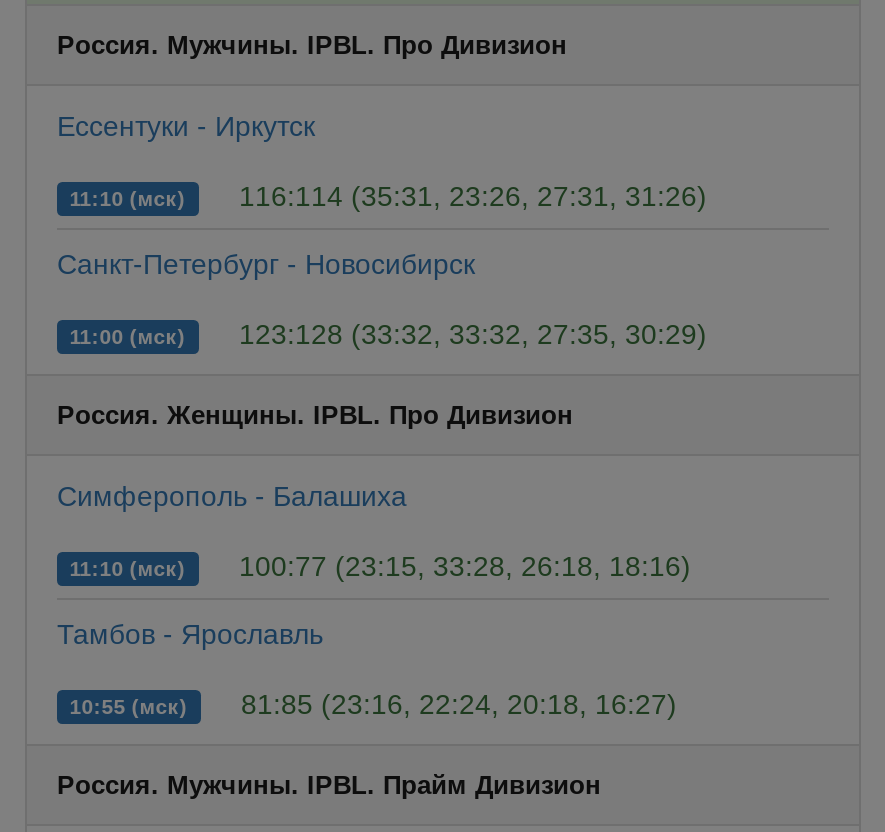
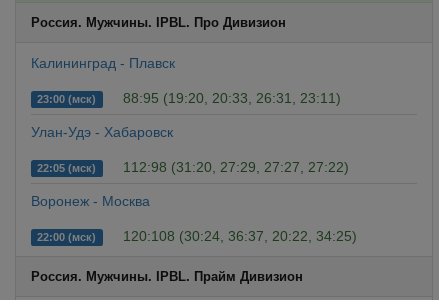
- Ессентуки - Иркутск
- 11:10 (мск)
- 116:114 (35:31, 23:26, 27:31, 31:26)
- Санкт-Петербург - Новосибирск
- 11:00 (мск)
- 123:128 (33:32, 33:32, 27:35, 30:29)
- Россия. Женщины. IPBL. Про Дивизион
- Симферополь - Балашиха
- 11:10 (мск)
- 100:77 (23:15, 33:28, 26:18, 18:16)
- Тамбов - Ярославль
- 10:55 (мск)
- 81:85 (23:16, 22:24, 20:18, 16:27)
+ Калининград - Плавск
+ 23:00 (мск)
+ 88:95 (19:20, 20:33, 26:31, 23:11)
+ Улан-Удэ - Хабаровск
+ 22:05 (мск)
+ 112:98 (31:20, 27:29, 27:27, 27:22)
+ Воронеж - Москва
+ 22:00 (мск)
+ 120:108 (30:24, 36:37, 20:22, 34:25)
